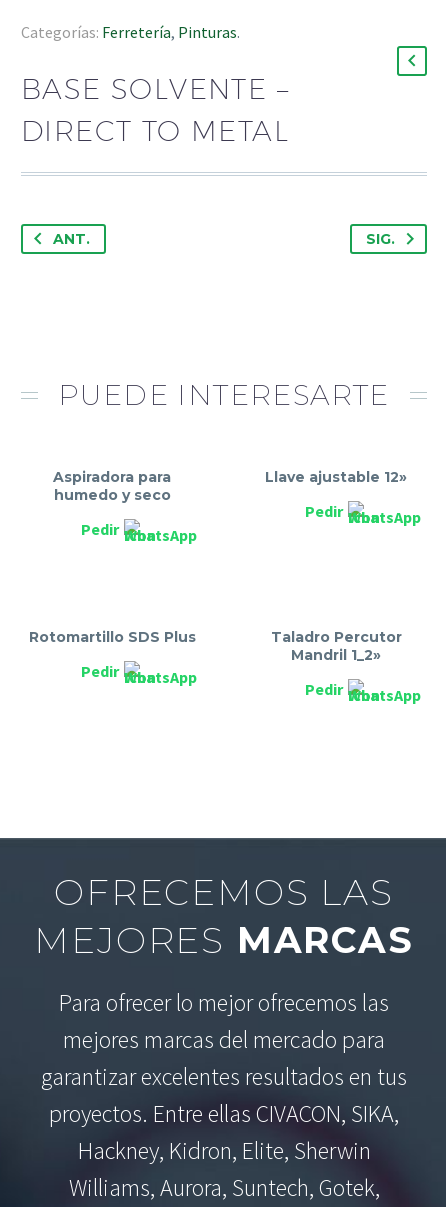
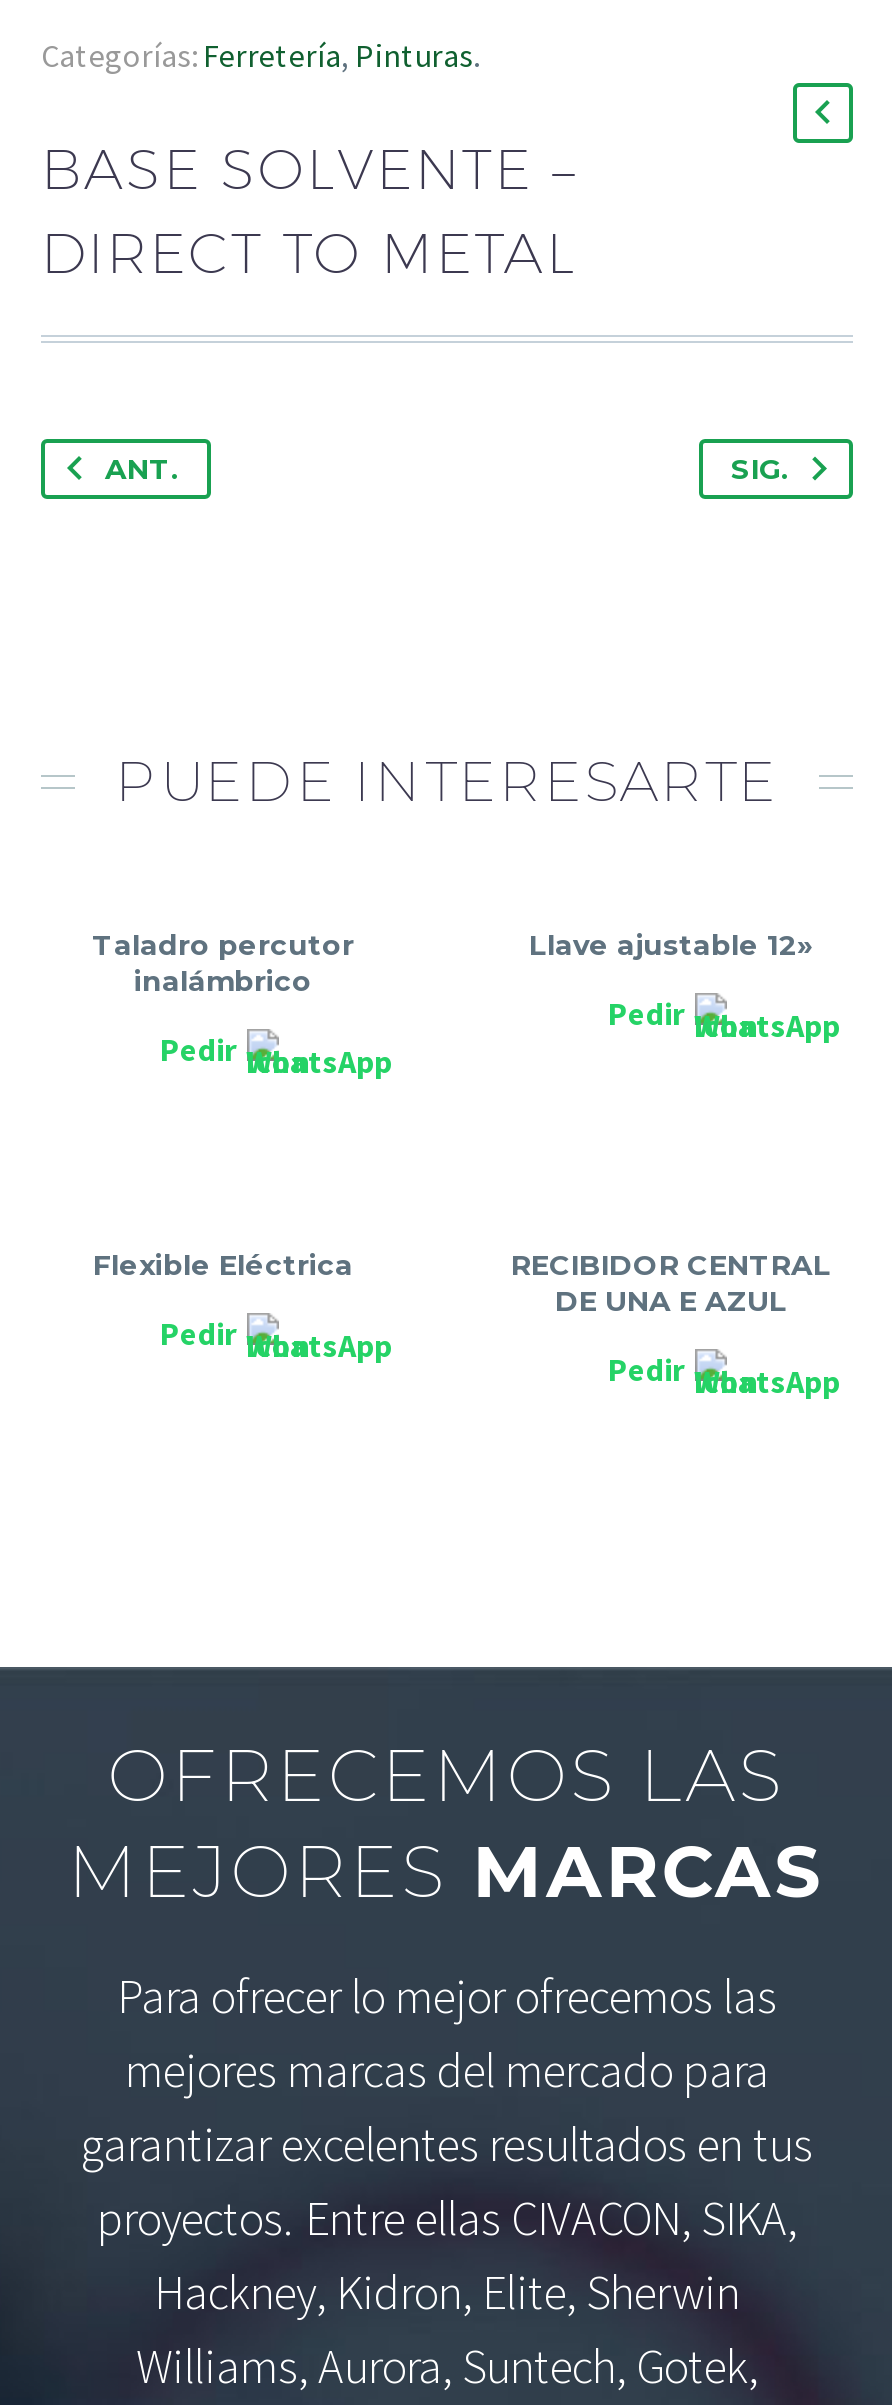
- Aspiradora para
- humedo y seco
+ Taladro percutor
+ inalámbrico

- Rotomartillo SDS Plus
+ Flexible Eléctrica

- Taladro Percutor
- Mandril 1_2»
+ RECIBIDOR CENTRAL
+ DE UNA E AZUL
